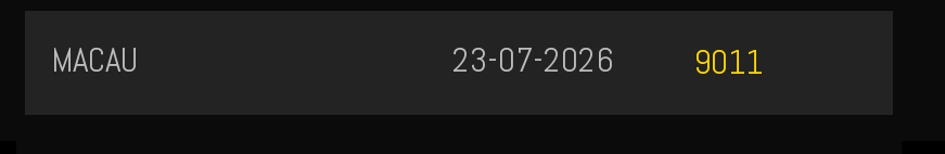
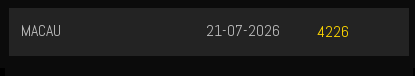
- 23-07-2026
+ 21-07-2026

- 9011
+ 4226
